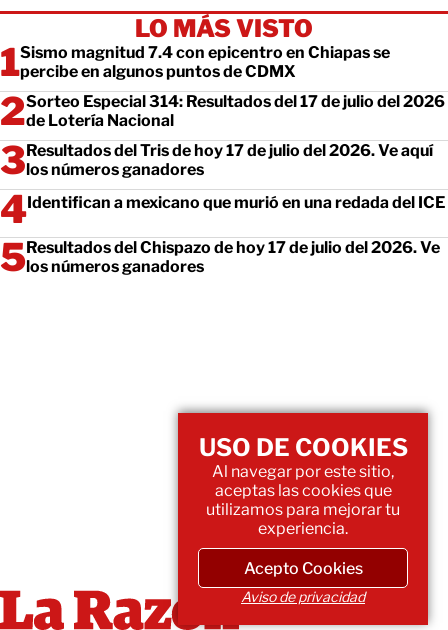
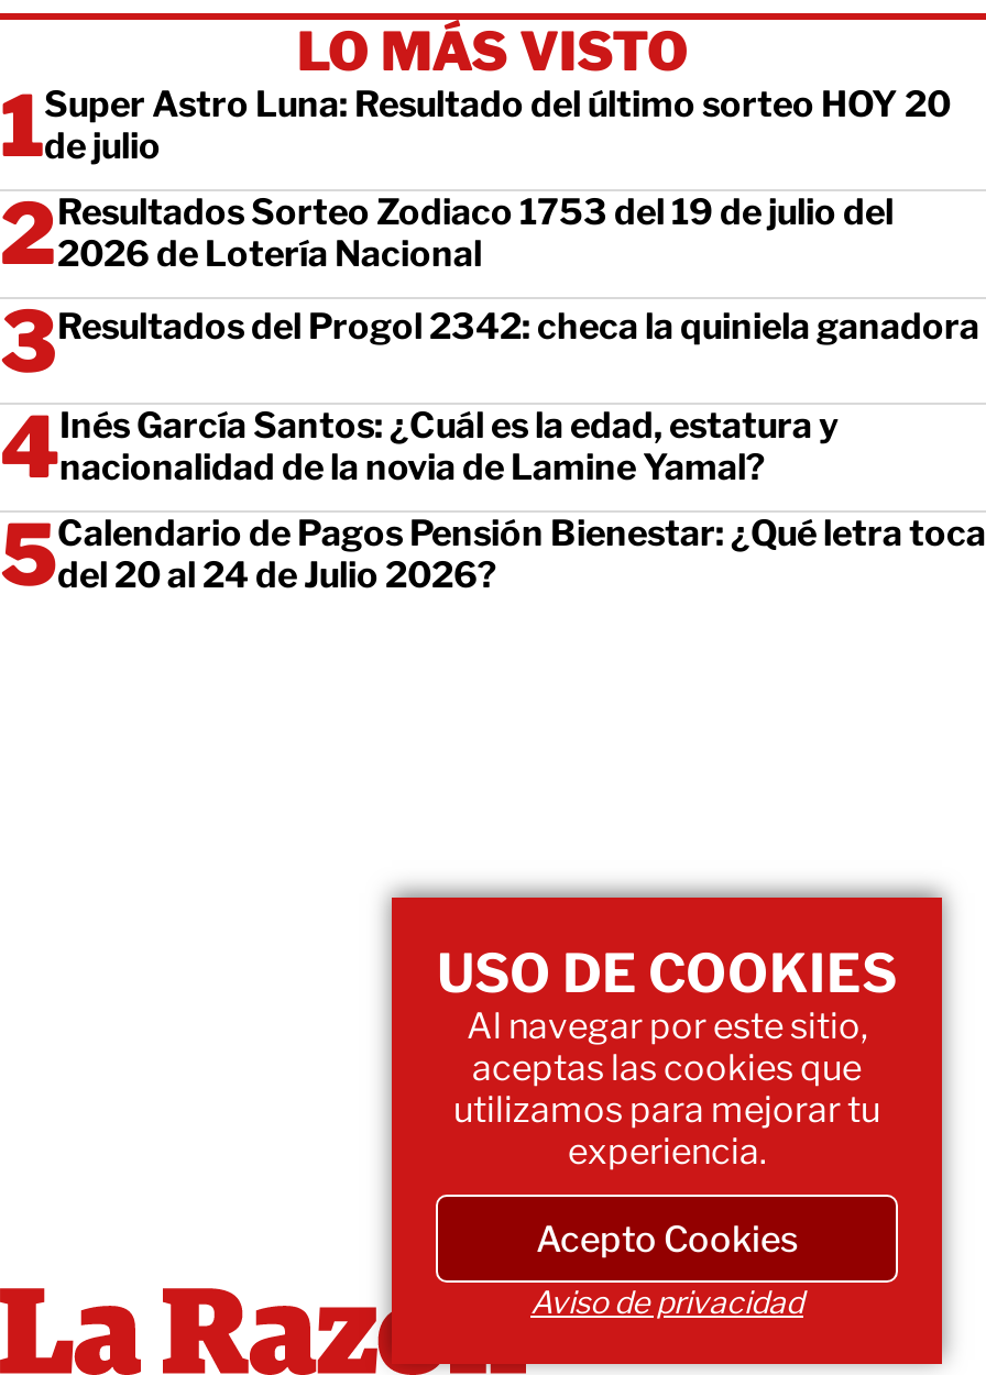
- Sismo magnitud 7.4 con epicentro en Chiapas se
- percibe en algunos puntos de CDMX
+ Super Astro Luna: Resultado del último sorteo HOY 20
+ de julio

- Sorteo Especial 314: Resultados del 17 de julio del 2026
- de Lotería Nacional
+ Resultados Sorteo Zodiaco 1753 del 19 de julio del
+ 2026 de Lotería Nacional

- Resultados del Tris de hoy 17 de julio del 2026. Ve aquí
- los números ganadores
+ Resultados del Progol 2342: checa la quiniela ganadora

- Identifican a mexicano que murió en una redada del ICE
+ Inés García Santos: ¿Cuál es la edad, estatura y
+ nacionalidad de la novia de Lamine Yamal?

- Resultados del Chispazo de hoy 17 de julio del 2026. Ve
- los números ganadores
+ Calendario de Pagos Pensión Bienestar: ¿Qué letra toca
+ del 20 al 24 de Julio 2026?
